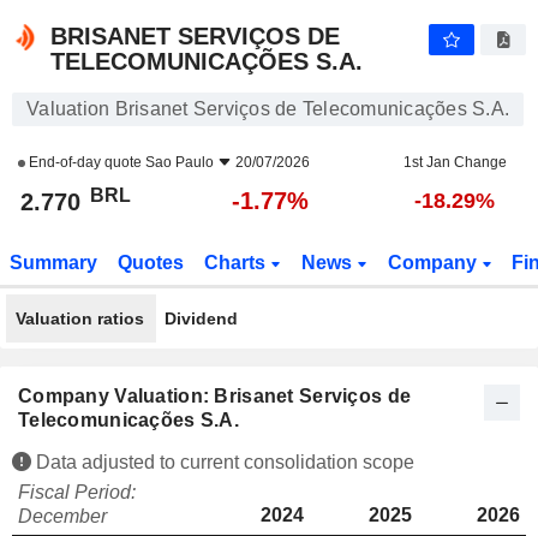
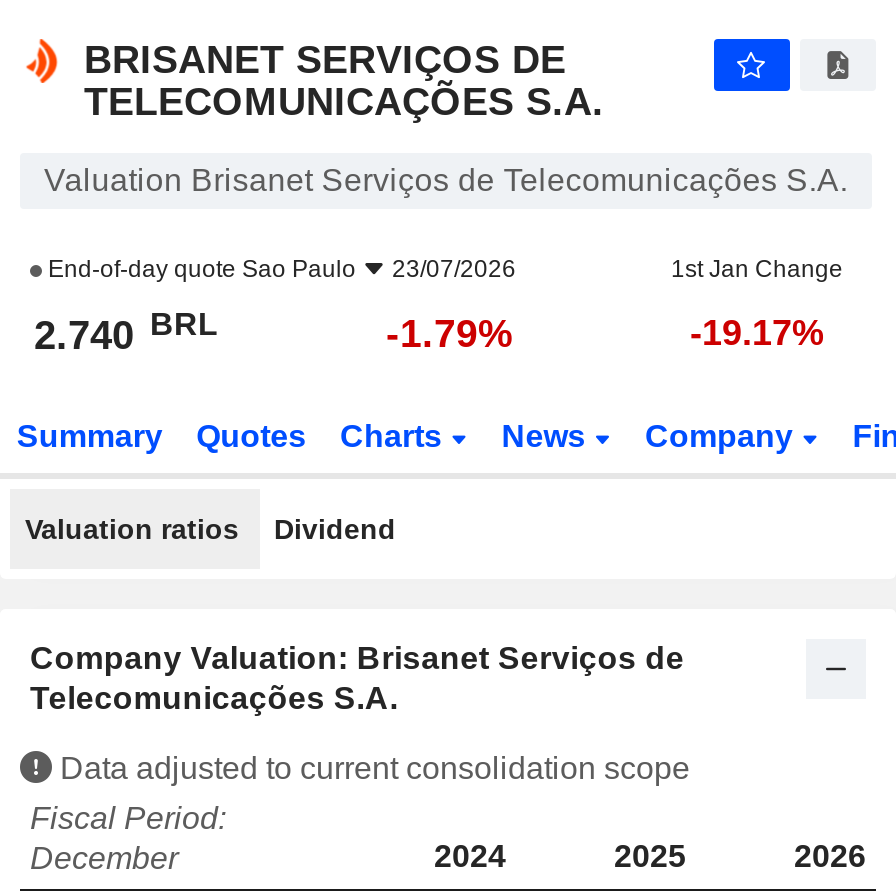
- End-of-day quote Sao Paulo 20/07/2026
+ End-of-day quote Sao Paulo 23/07/2026

- 2.770 BRL
+ 2.740 BRL

- -1.77%
+ -1.79%

- -18.29%
+ -19.17%
